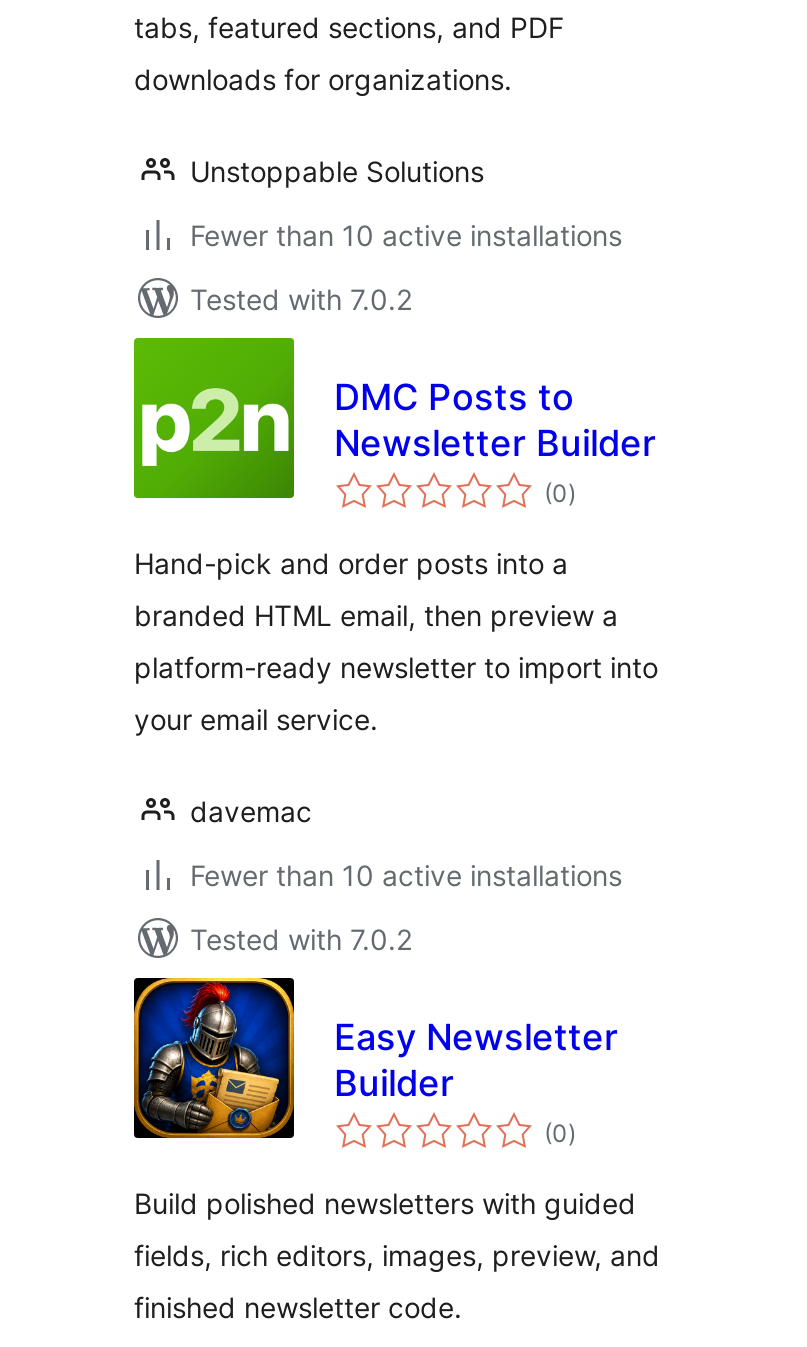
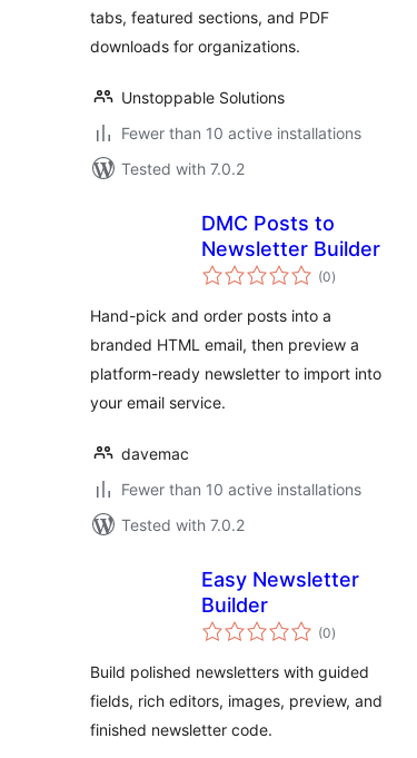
- [image]

- [image]
